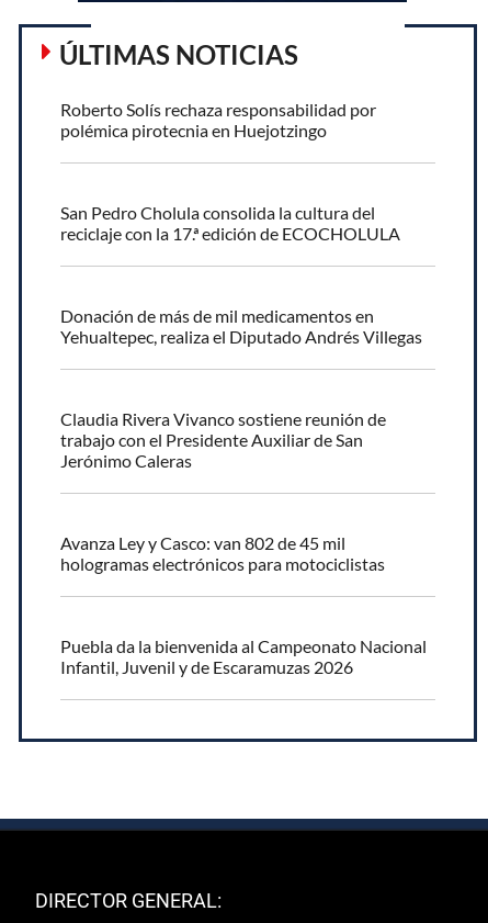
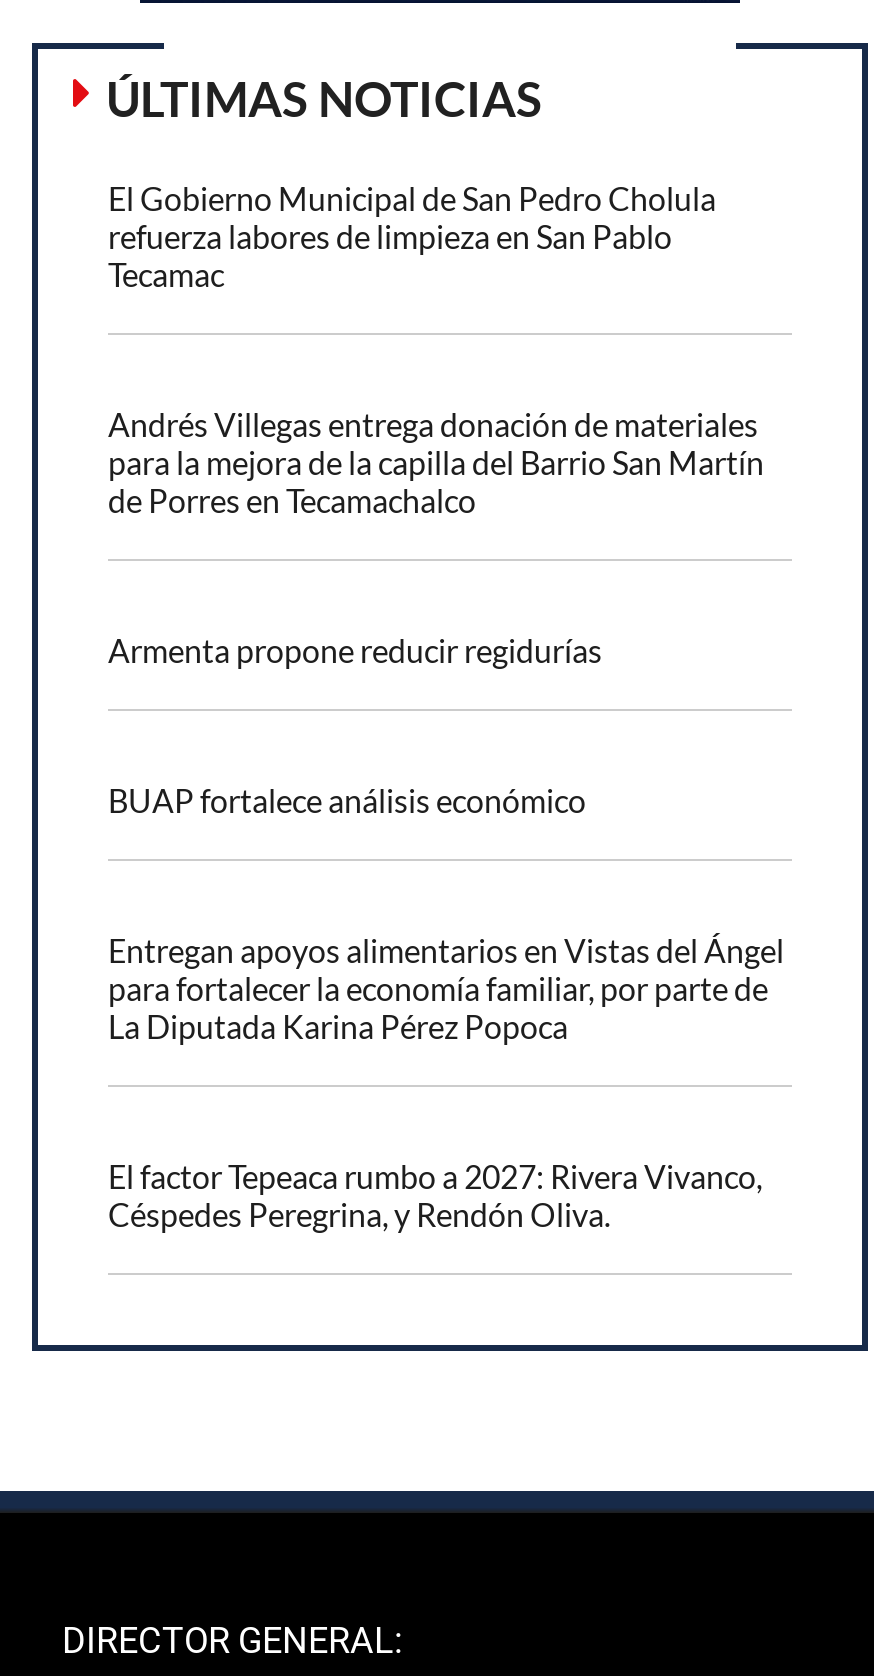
- Roberto Solís rechaza responsabilidad por
- polémica pirotecnia en Huejotzingo
+ El Gobierno Municipal de San Pedro Cholula
+ refuerza labores de limpieza en San Pablo
+ Tecamac

- San Pedro Cholula consolida la cultura del
- reciclaje con la 17.ª edición de ECOCHOLULA
+ Andrés Villegas entrega donación de materiales
+ para la mejora de la capilla del Barrio San Martín
+ de Porres en Tecamachalco

- Donación de más de mil medicamentos en
- Yehualtepec, realiza el Diputado Andrés Villegas
+ Armenta propone reducir regidurías

- Claudia Rivera Vivanco sostiene reunión de
- trabajo con el Presidente Auxiliar de San
- Jerónimo Caleras
+ BUAP fortalece análisis económico

- Avanza Ley y Casco: van 802 de 45 mil
- hologramas electrónicos para motociclistas
+ Entregan apoyos alimentarios en Vistas del Ángel
+ para fortalecer la economía familiar, por parte de
+ La Diputada Karina Pérez Popoca

- Puebla da la bienvenida al Campeonato Nacional
- Infantil, Juvenil y de Escaramuzas 2026
+ El factor Tepeaca rumbo a 2027: Rivera Vivanco,
+ Céspedes Peregrina, y Rendón Oliva.
